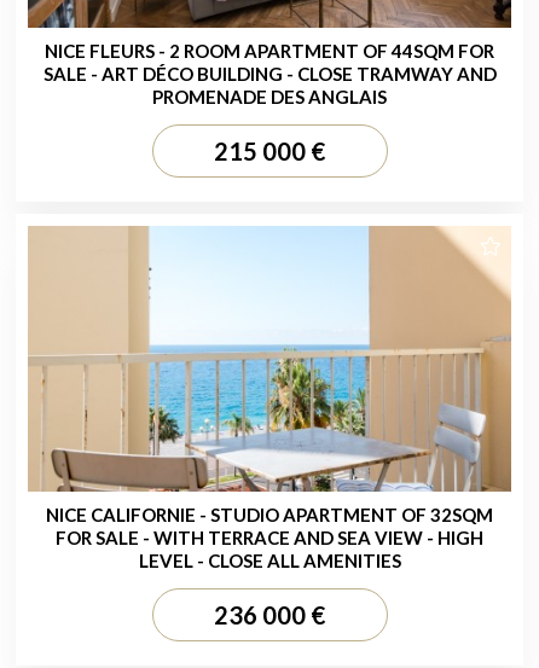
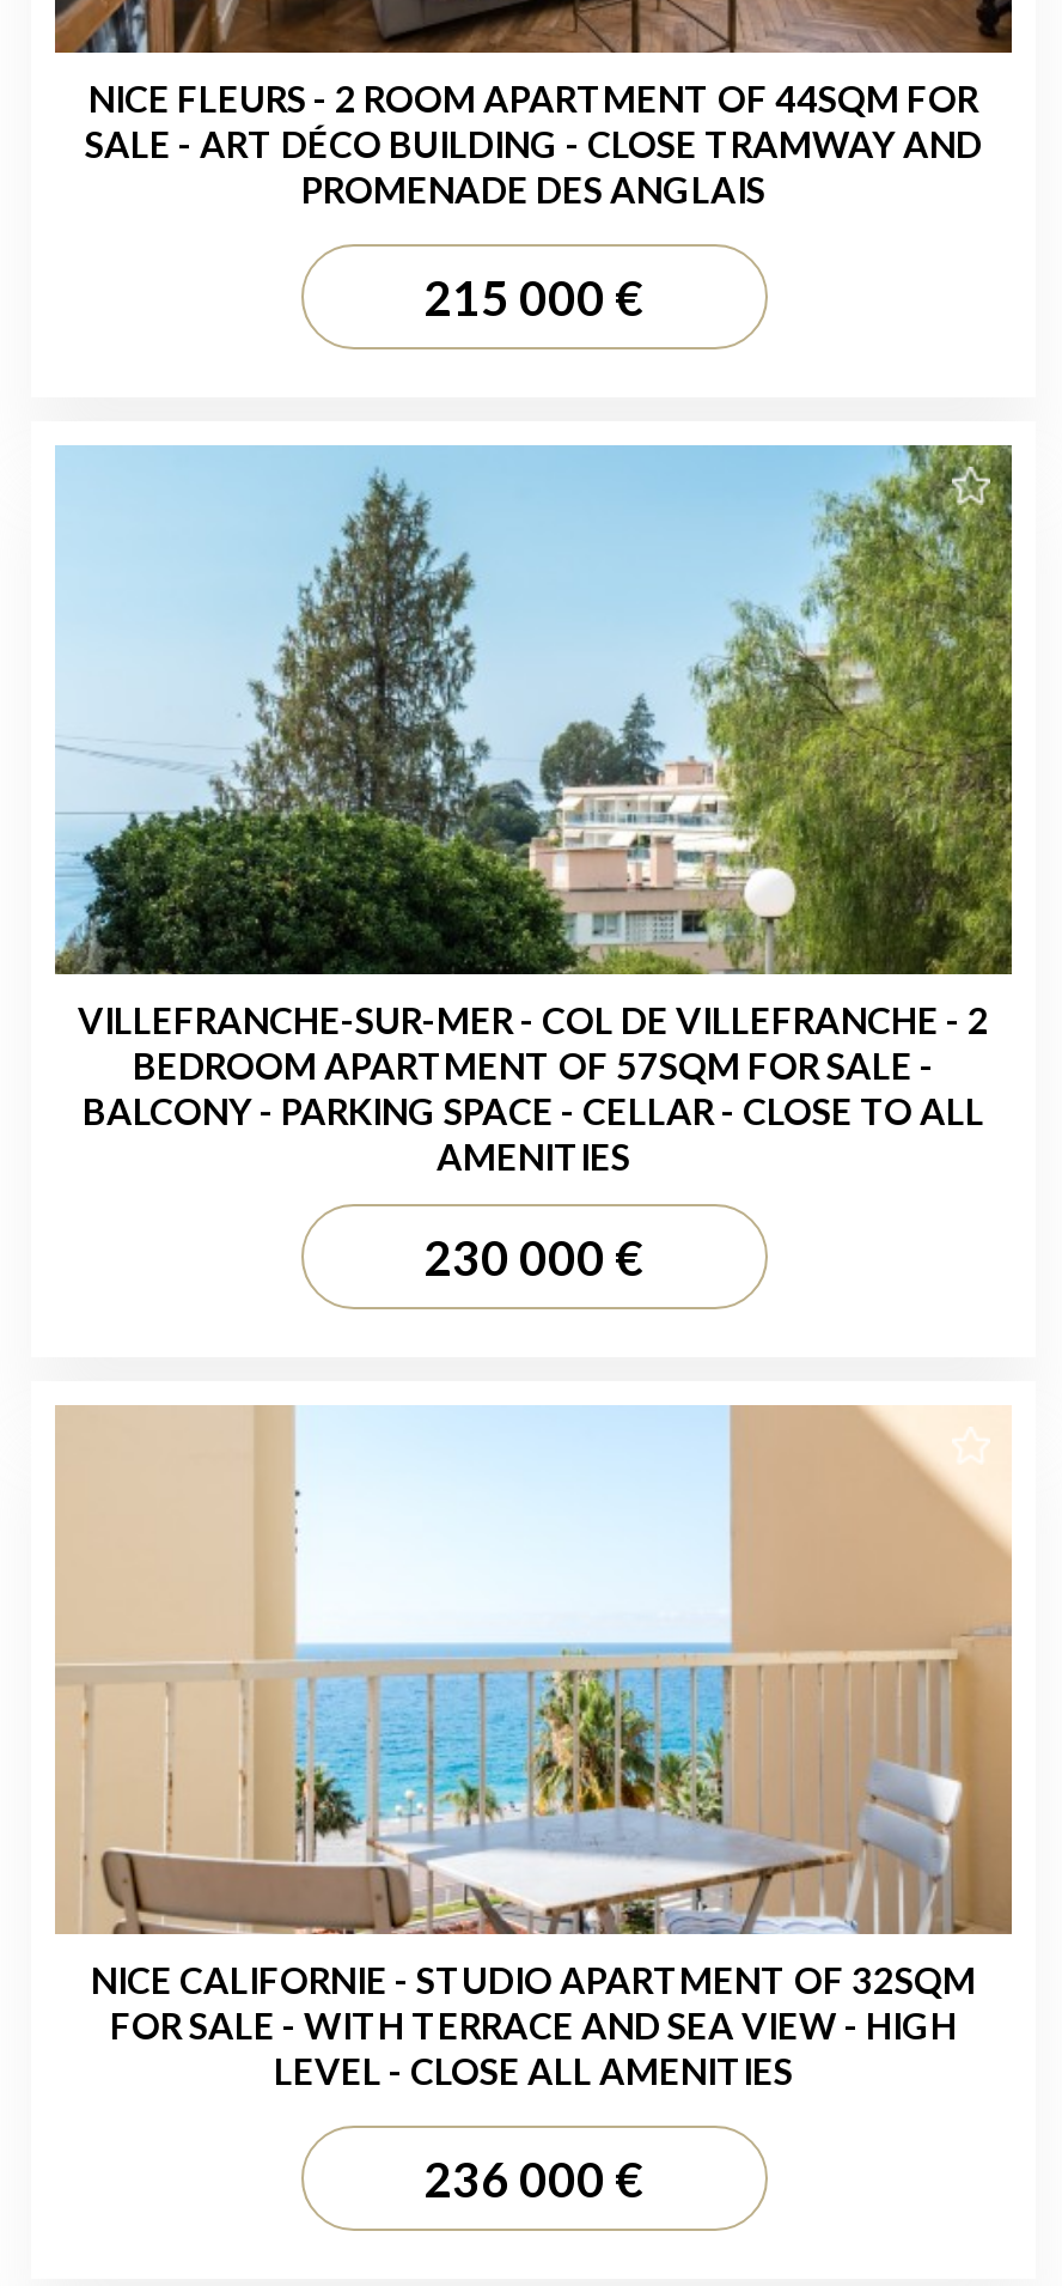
+ [image]
+ VILLEFRANCHE-SUR-MER - COL DE VILLEFRANCHE - 2
+ BEDROOM APARTMENT OF 57SQM FOR SALE -
+ BALCONY - PARKING SPACE - CELLAR - CLOSE TO ALL
+ AMENITIES
+ 230 000 €
